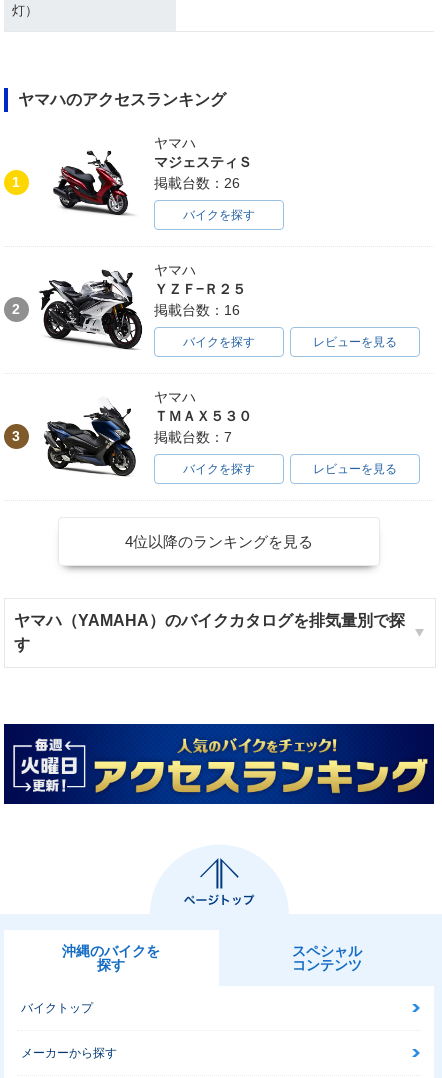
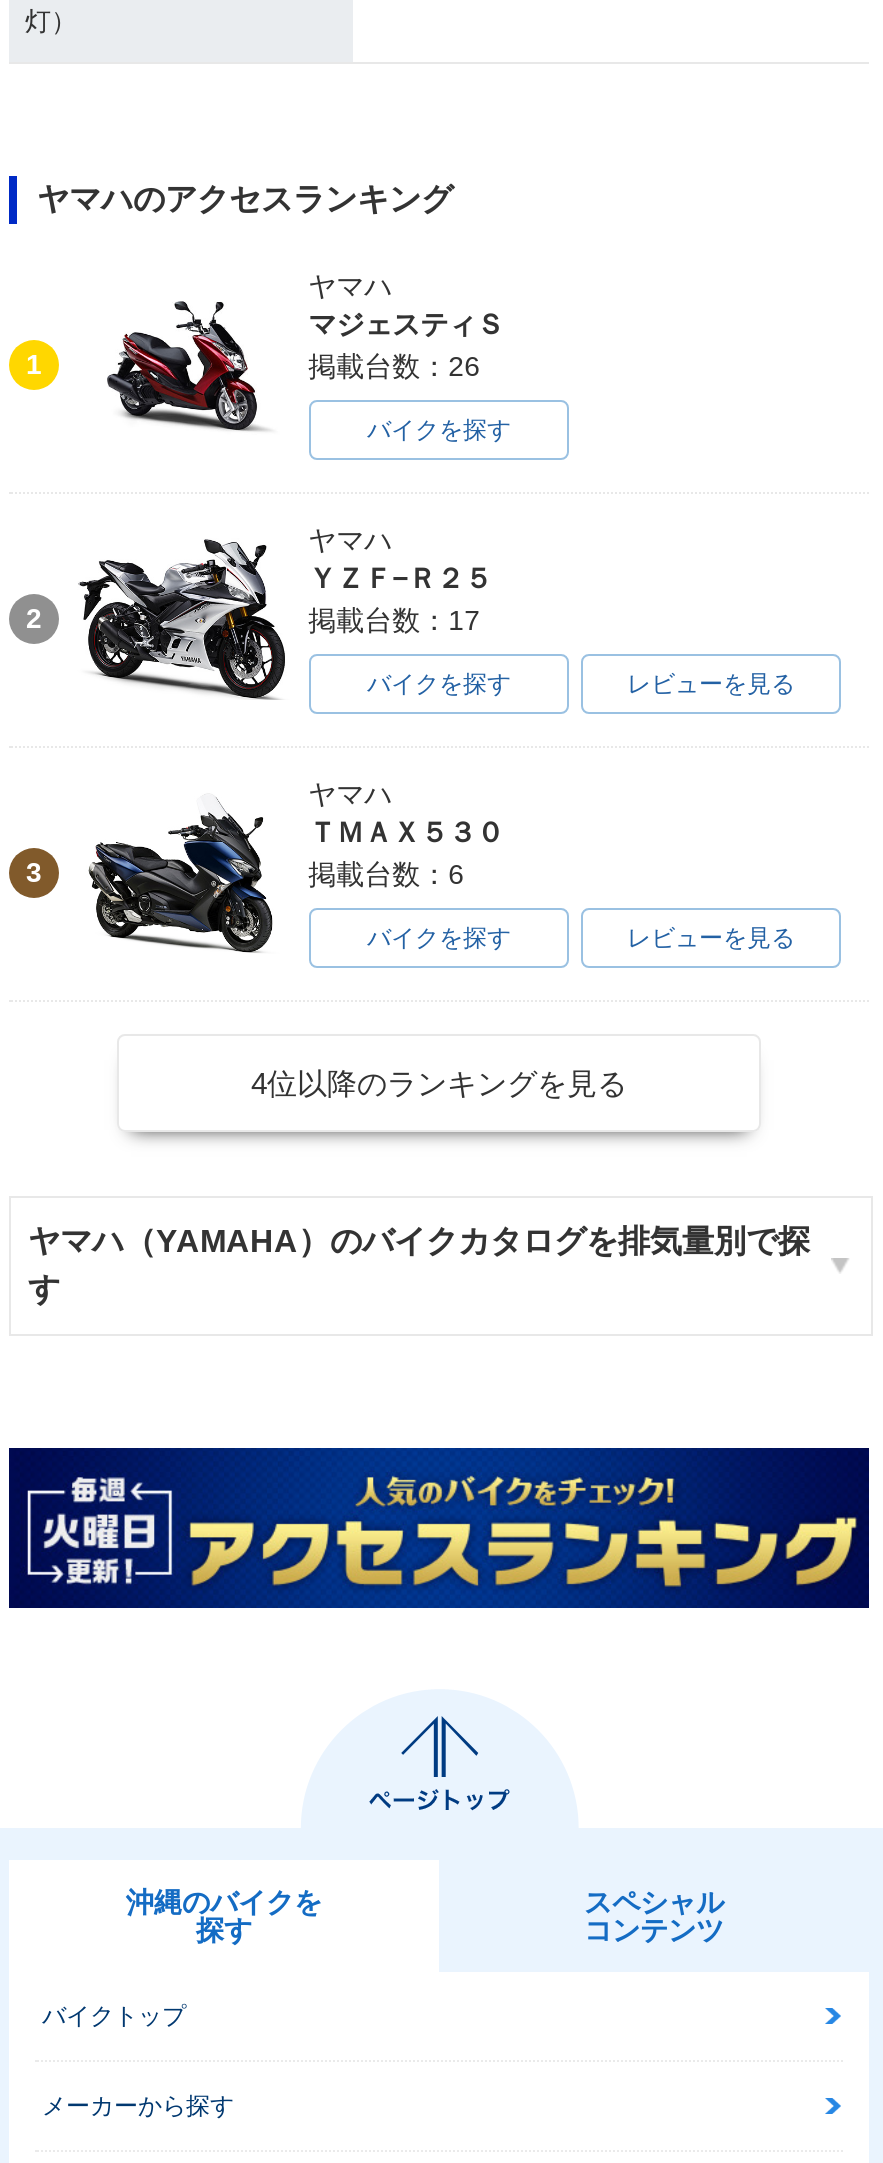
- 掲載台数：16
+ 掲載台数：17

- 掲載台数：7
+ 掲載台数：6
